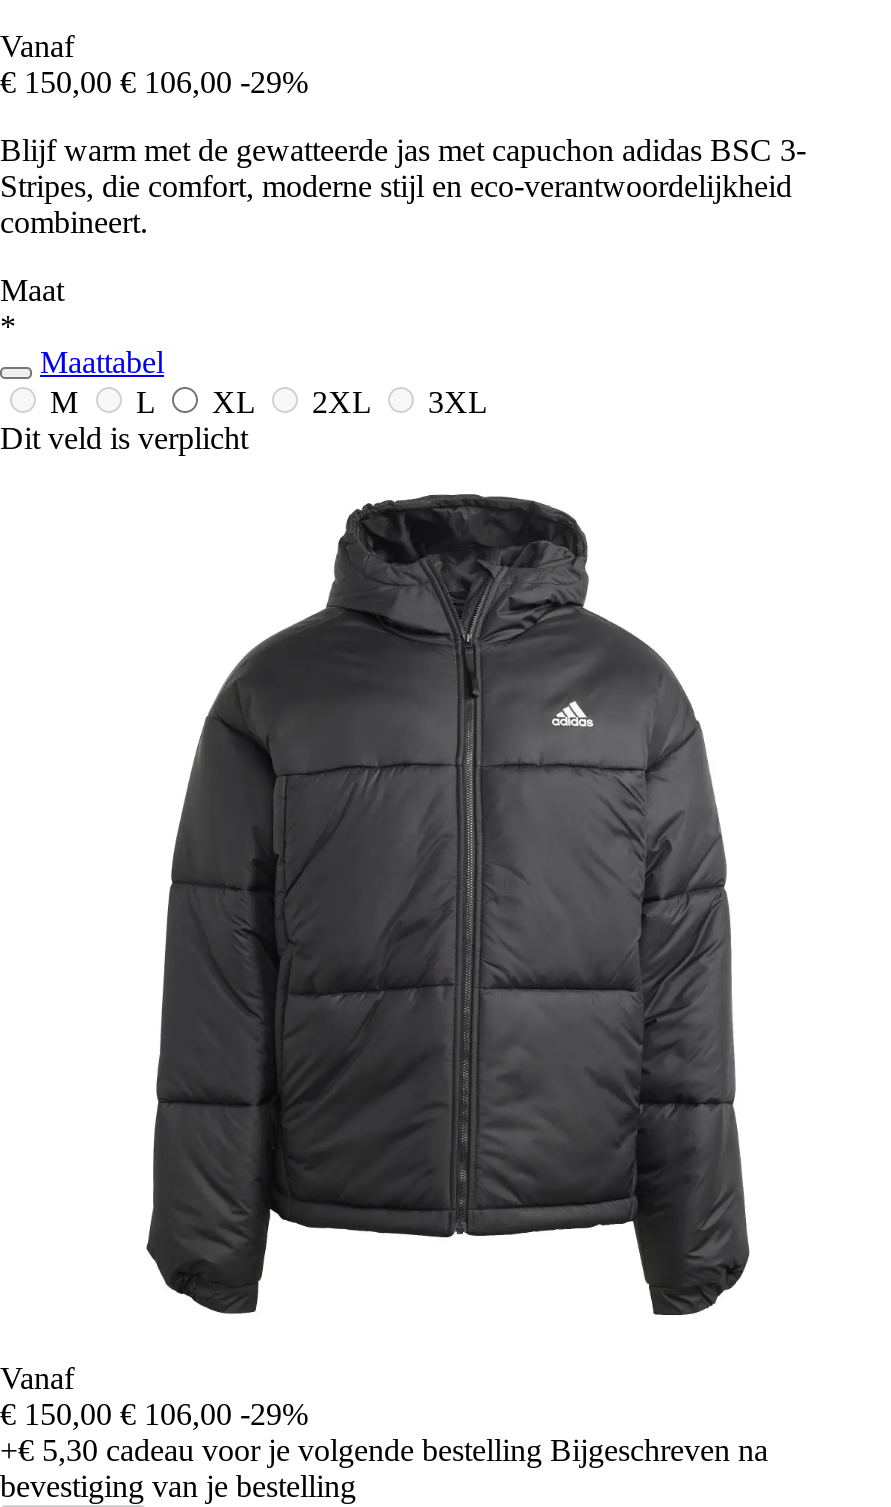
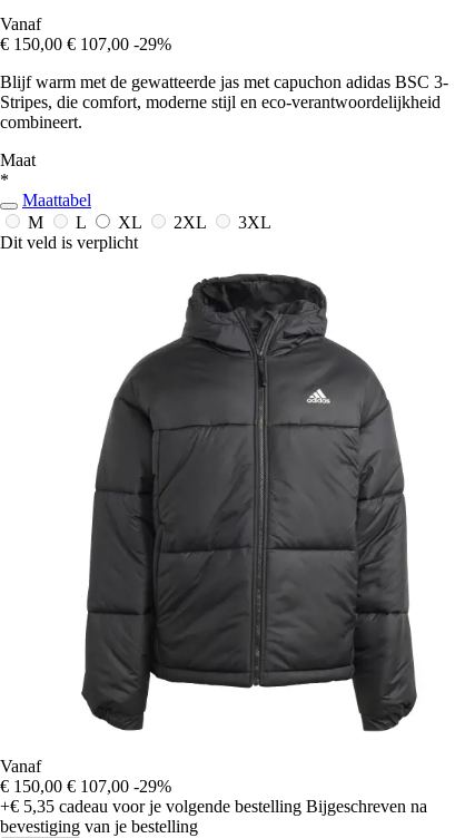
- € 150,00 € 106,00 -29%
+ € 150,00 € 107,00 -29%

- € 150,00 € 106,00 -29%
+ € 150,00 € 107,00 -29%

- +€ 5,30 cadeau voor je volgende bestelling Bijgeschreven na
+ +€ 5,35 cadeau voor je volgende bestelling Bijgeschreven na
